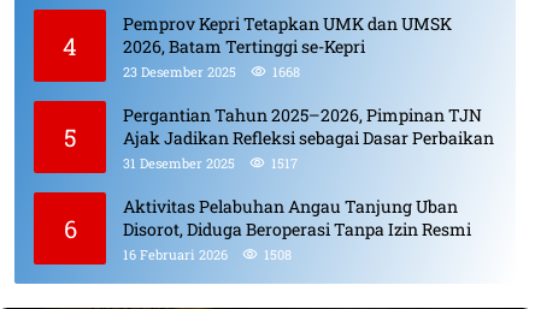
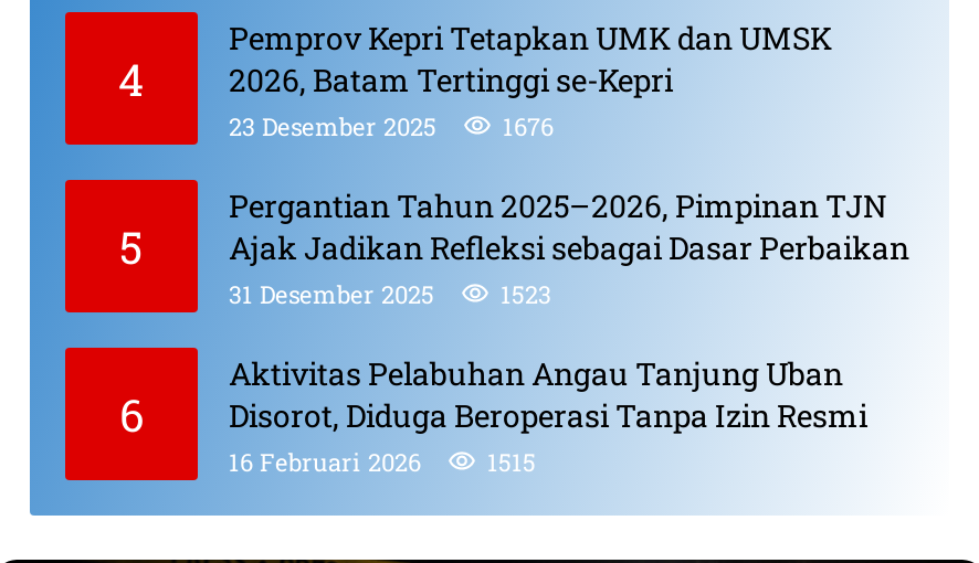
- 23 Desember 2025 1668
+ 23 Desember 2025 1676

- 31 Desember 2025 1517
+ 31 Desember 2025 1523

- 16 Februari 2026 1508
+ 16 Februari 2026 1515
